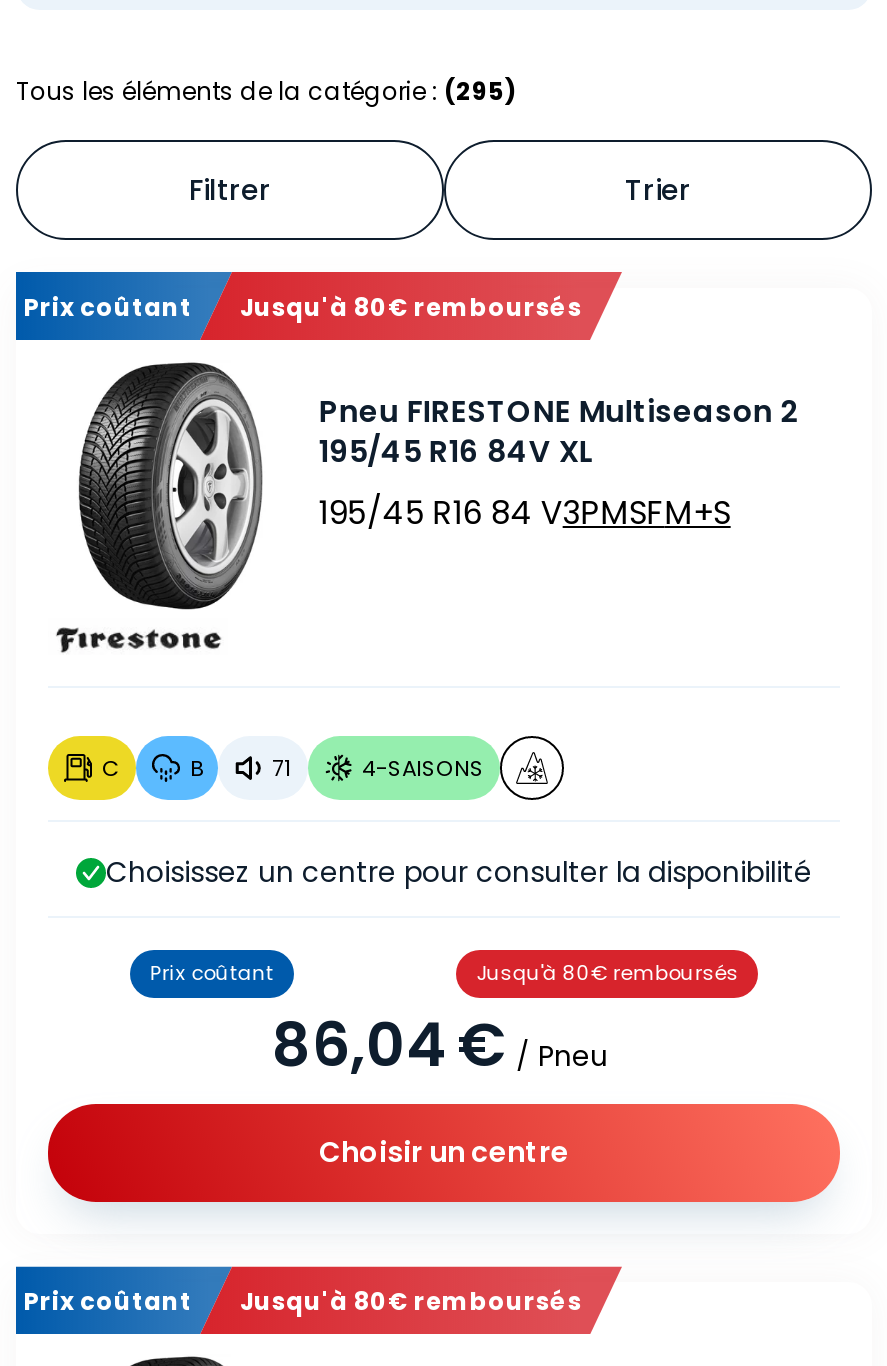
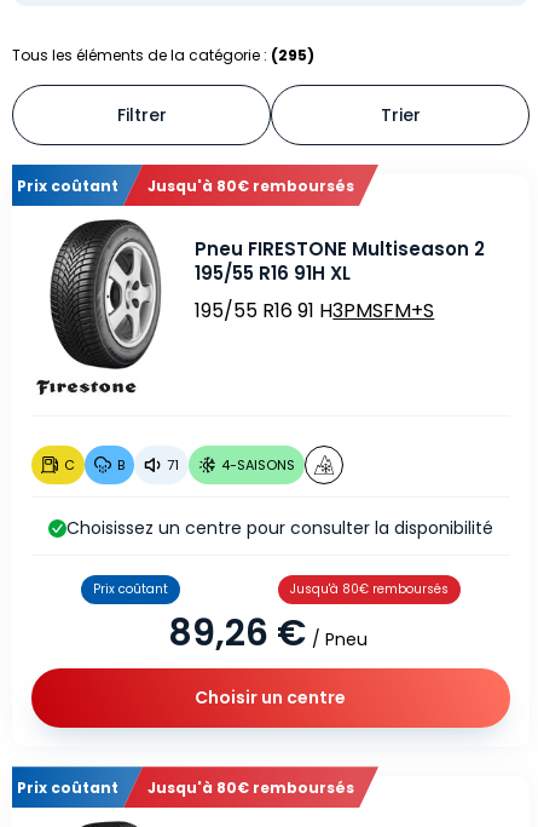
- 195/45 R16 84V XL
+ 195/55 R16 91H XL

- 195/45 R16 84 V3PMSFM+S
+ 195/55 R16 91 H3PMSFM+S

- 86,04 € / Pneu
+ 89,26 € / Pneu
